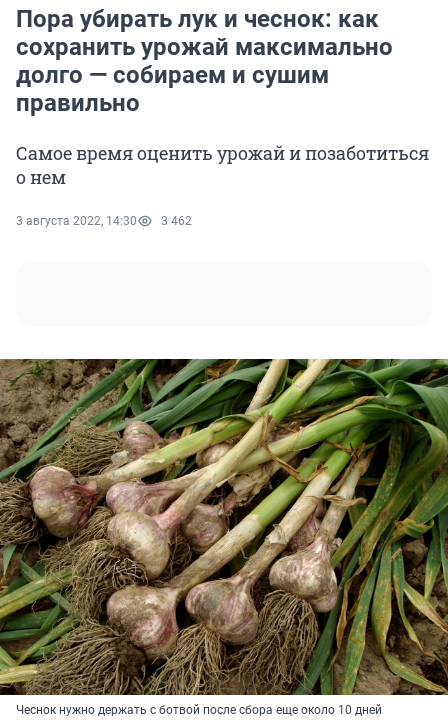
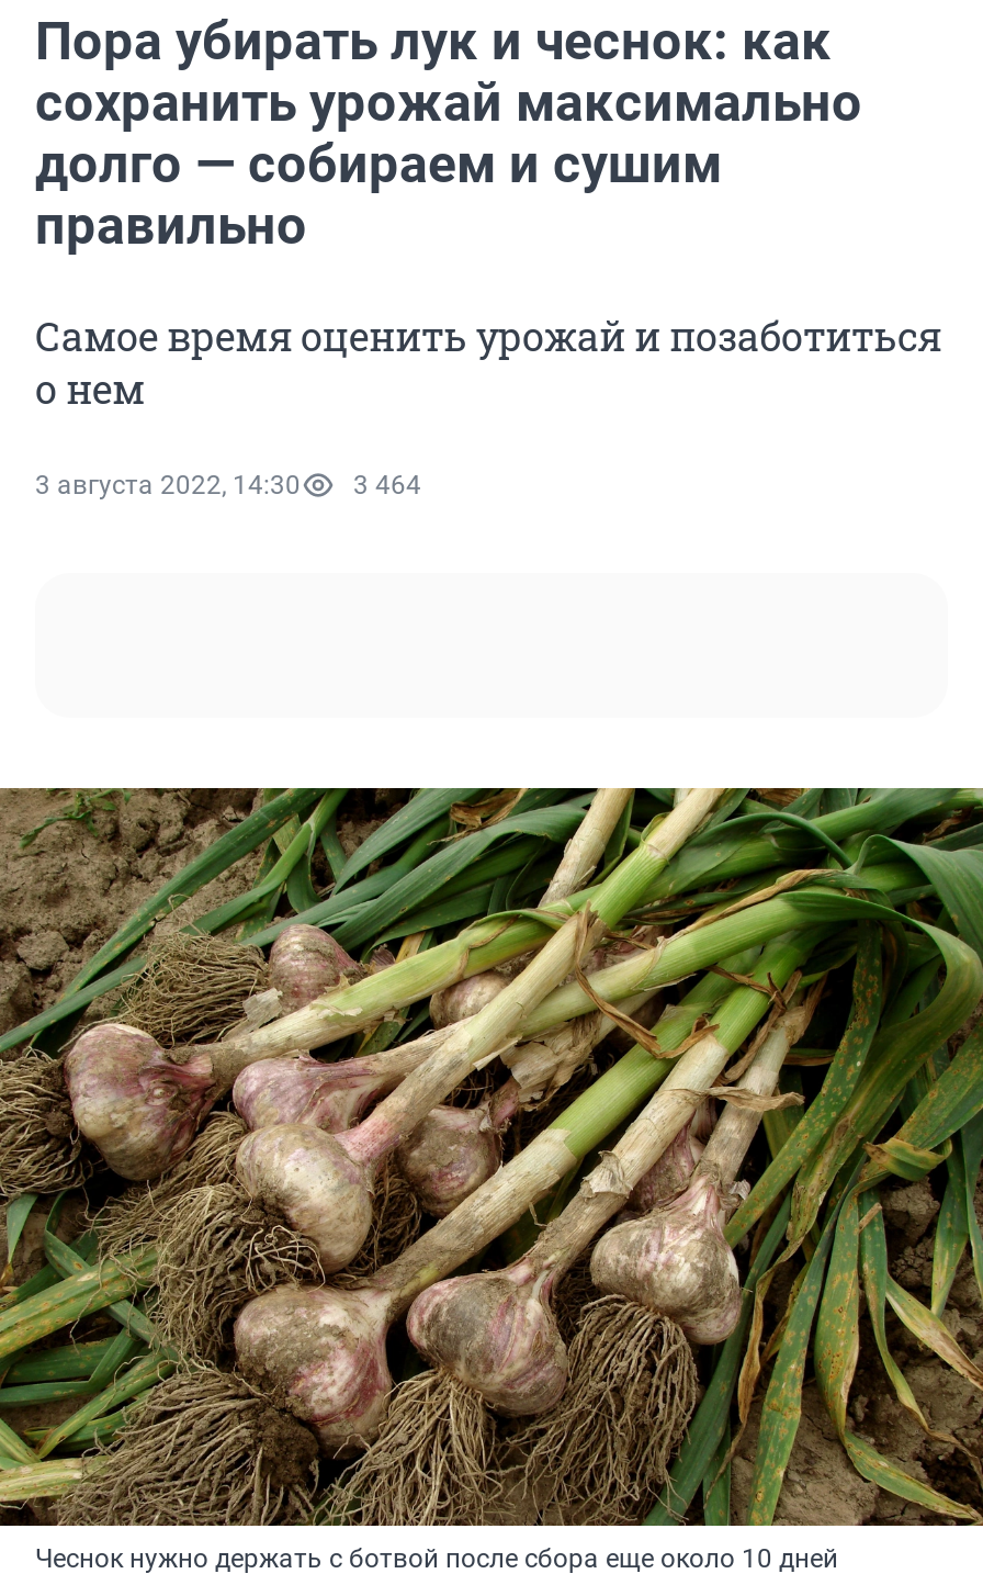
- 3 462
+ 3 464
